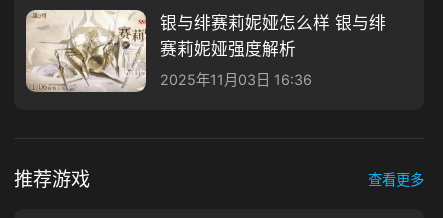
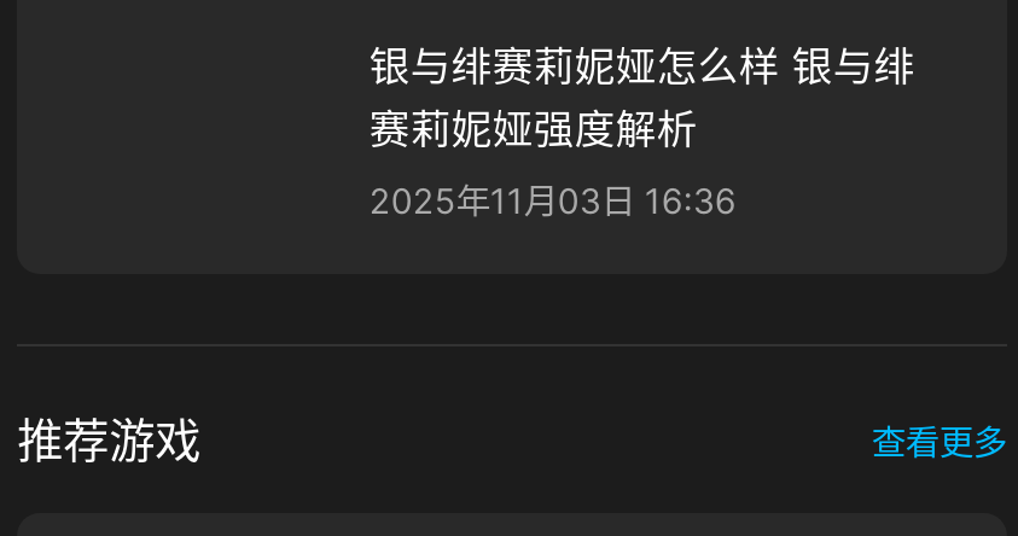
- [image]
